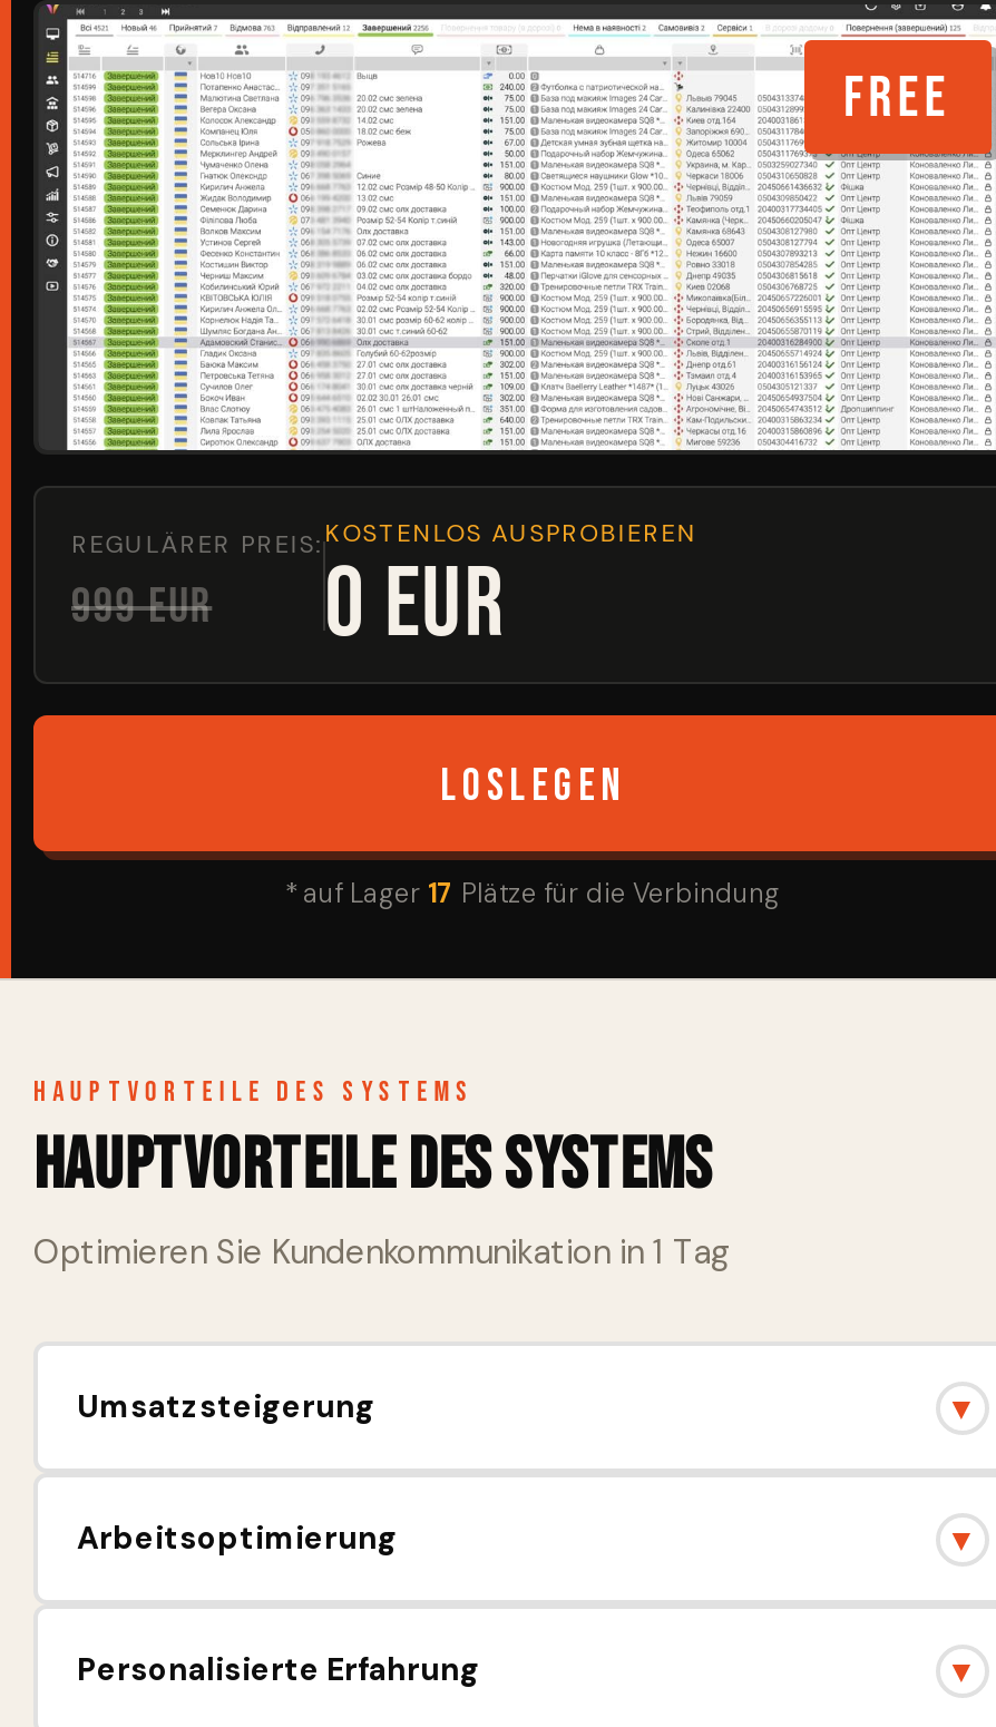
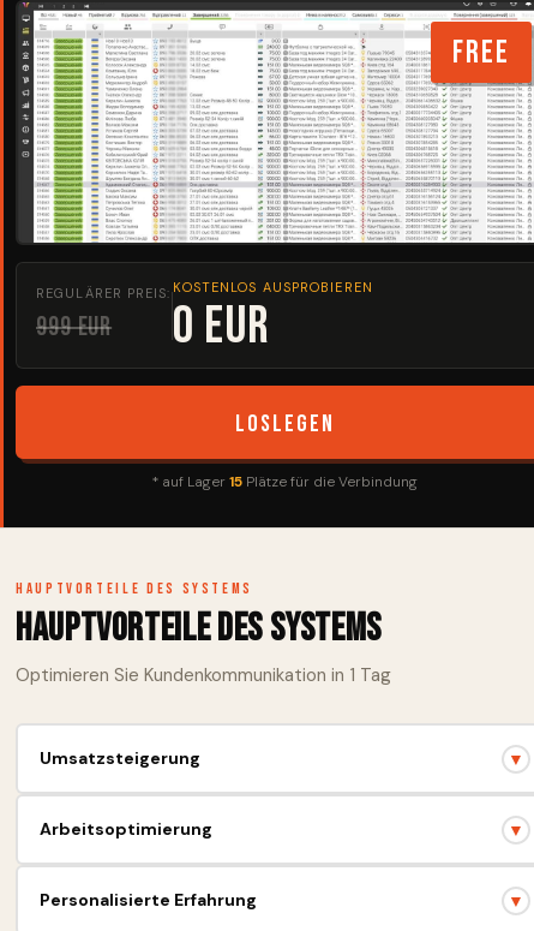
- * auf Lager 17 Plätze für die Verbindung
+ * auf Lager 15 Plätze für die Verbindung
